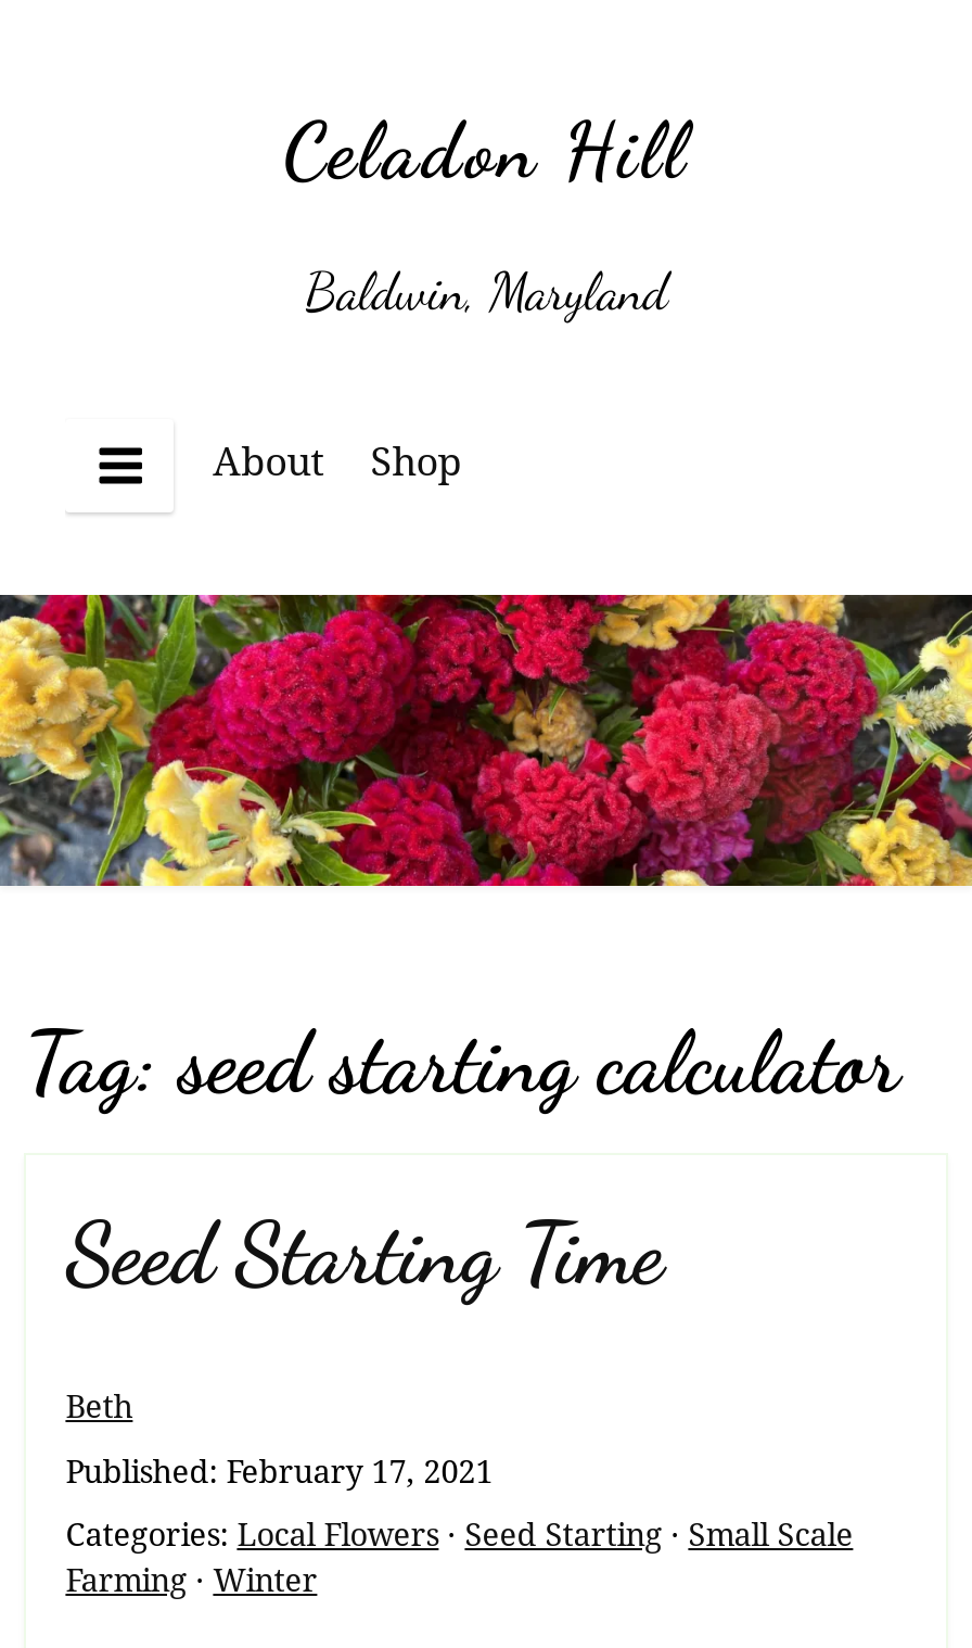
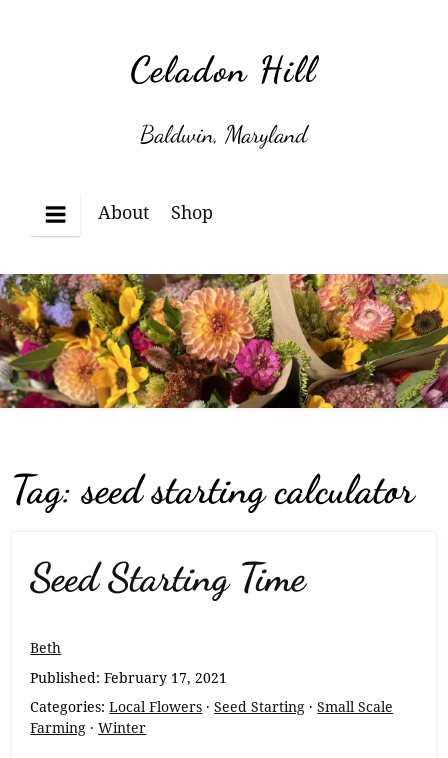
- [image]
+ [image]
